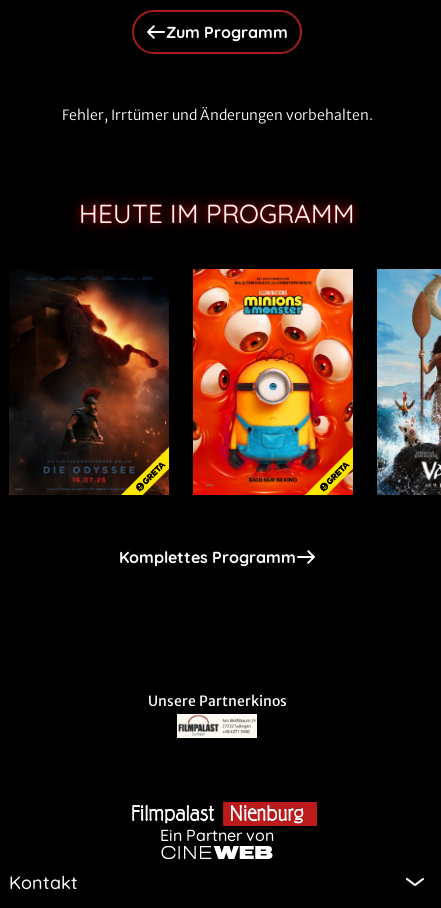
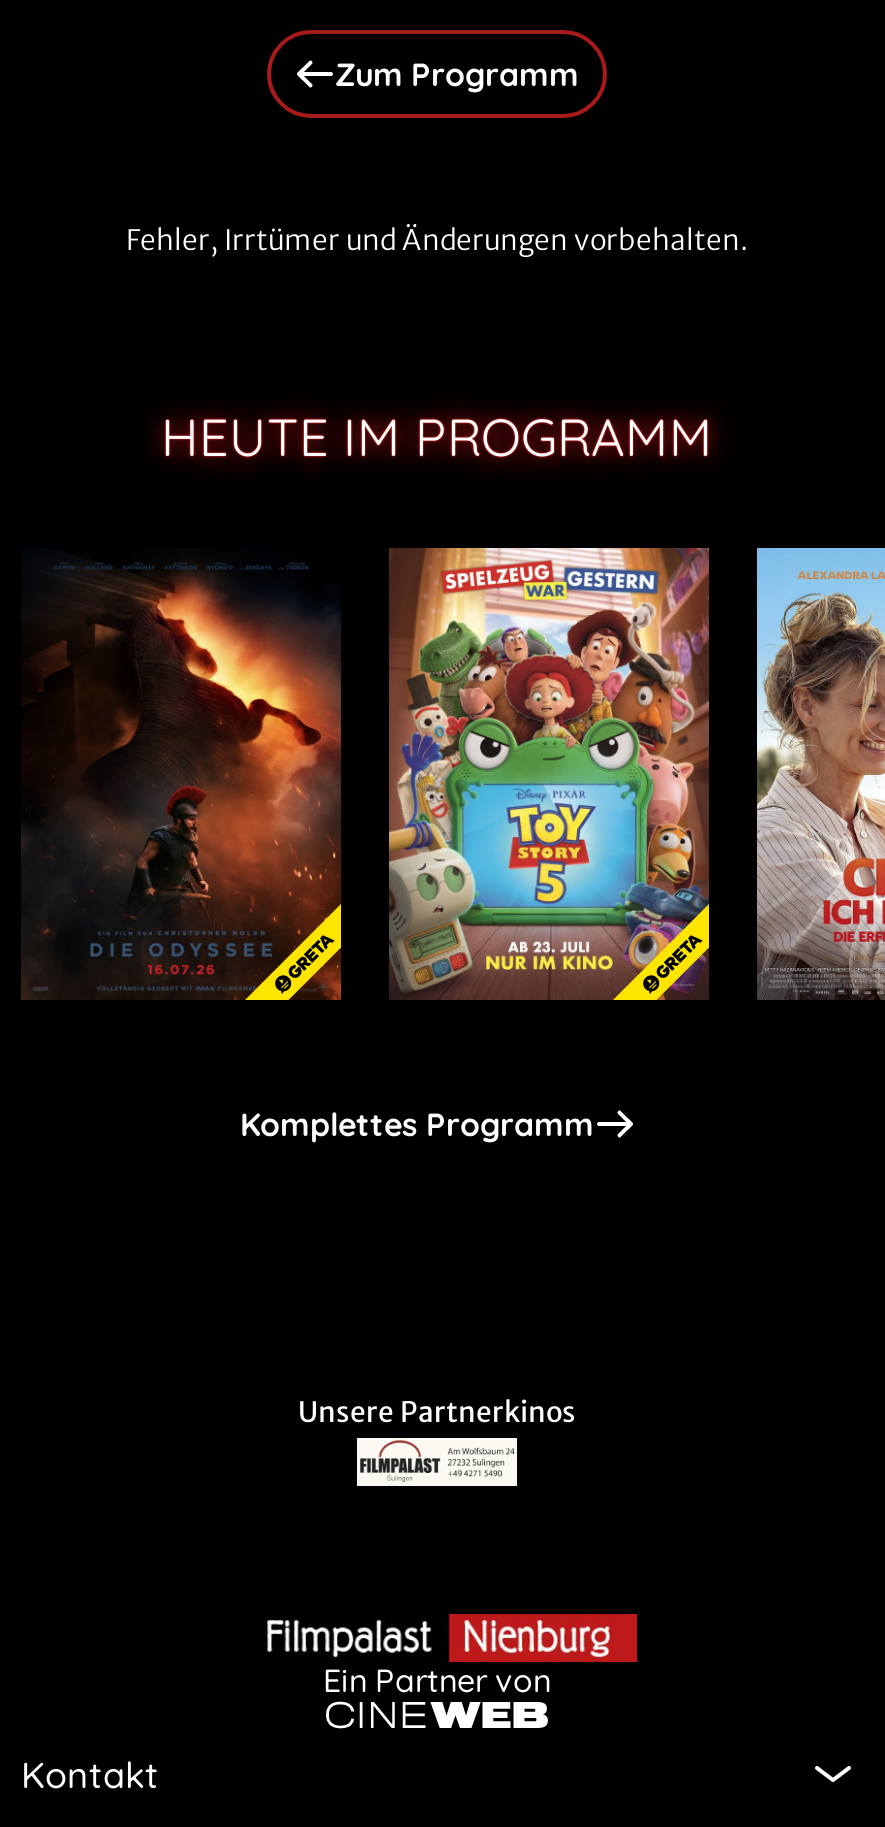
- [image]
+ [image]

- [image]
+ [image]
